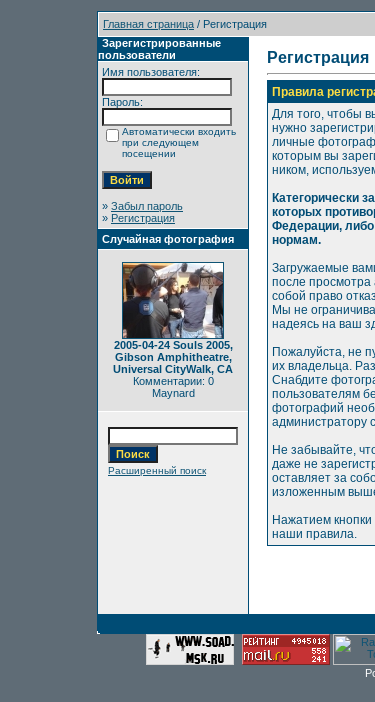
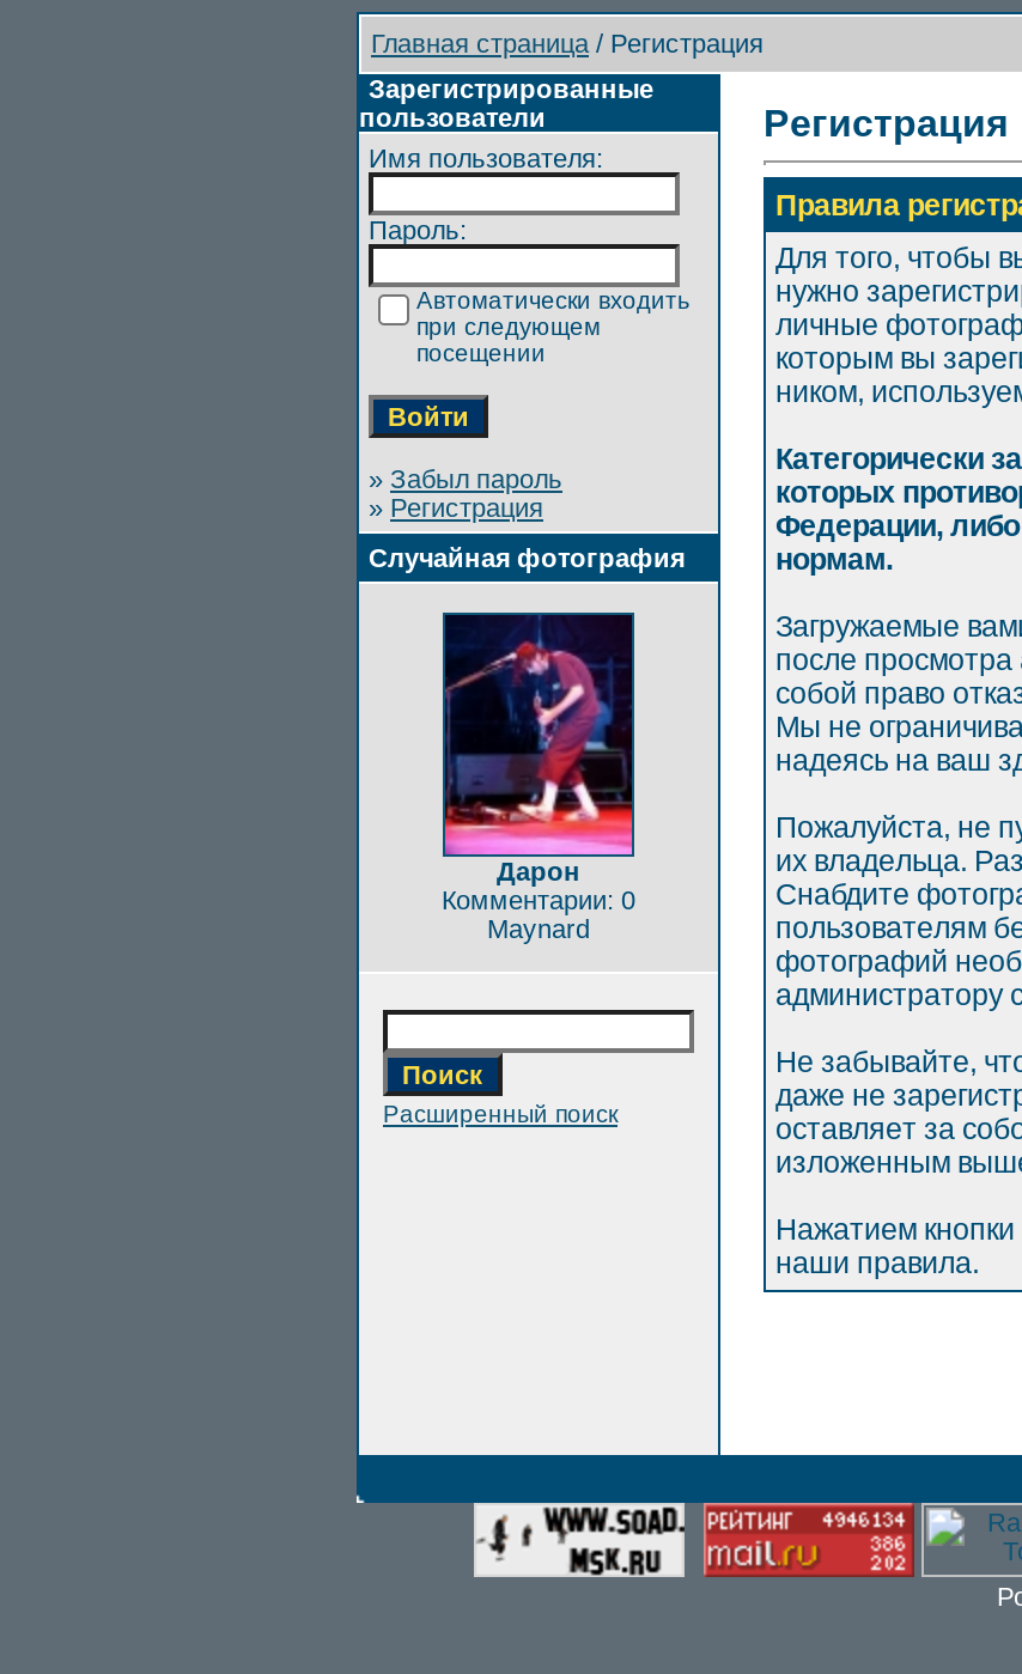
- [image]
- 2005-04-24 Souls 2005,
- Gibson Amphitheatre,
- Universal CityWalk, CA
+ [image]
+ Дарон
